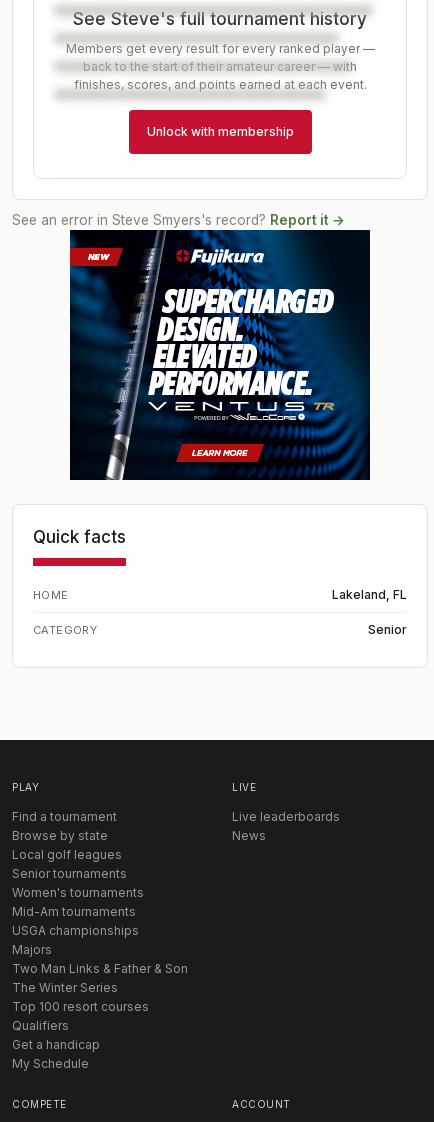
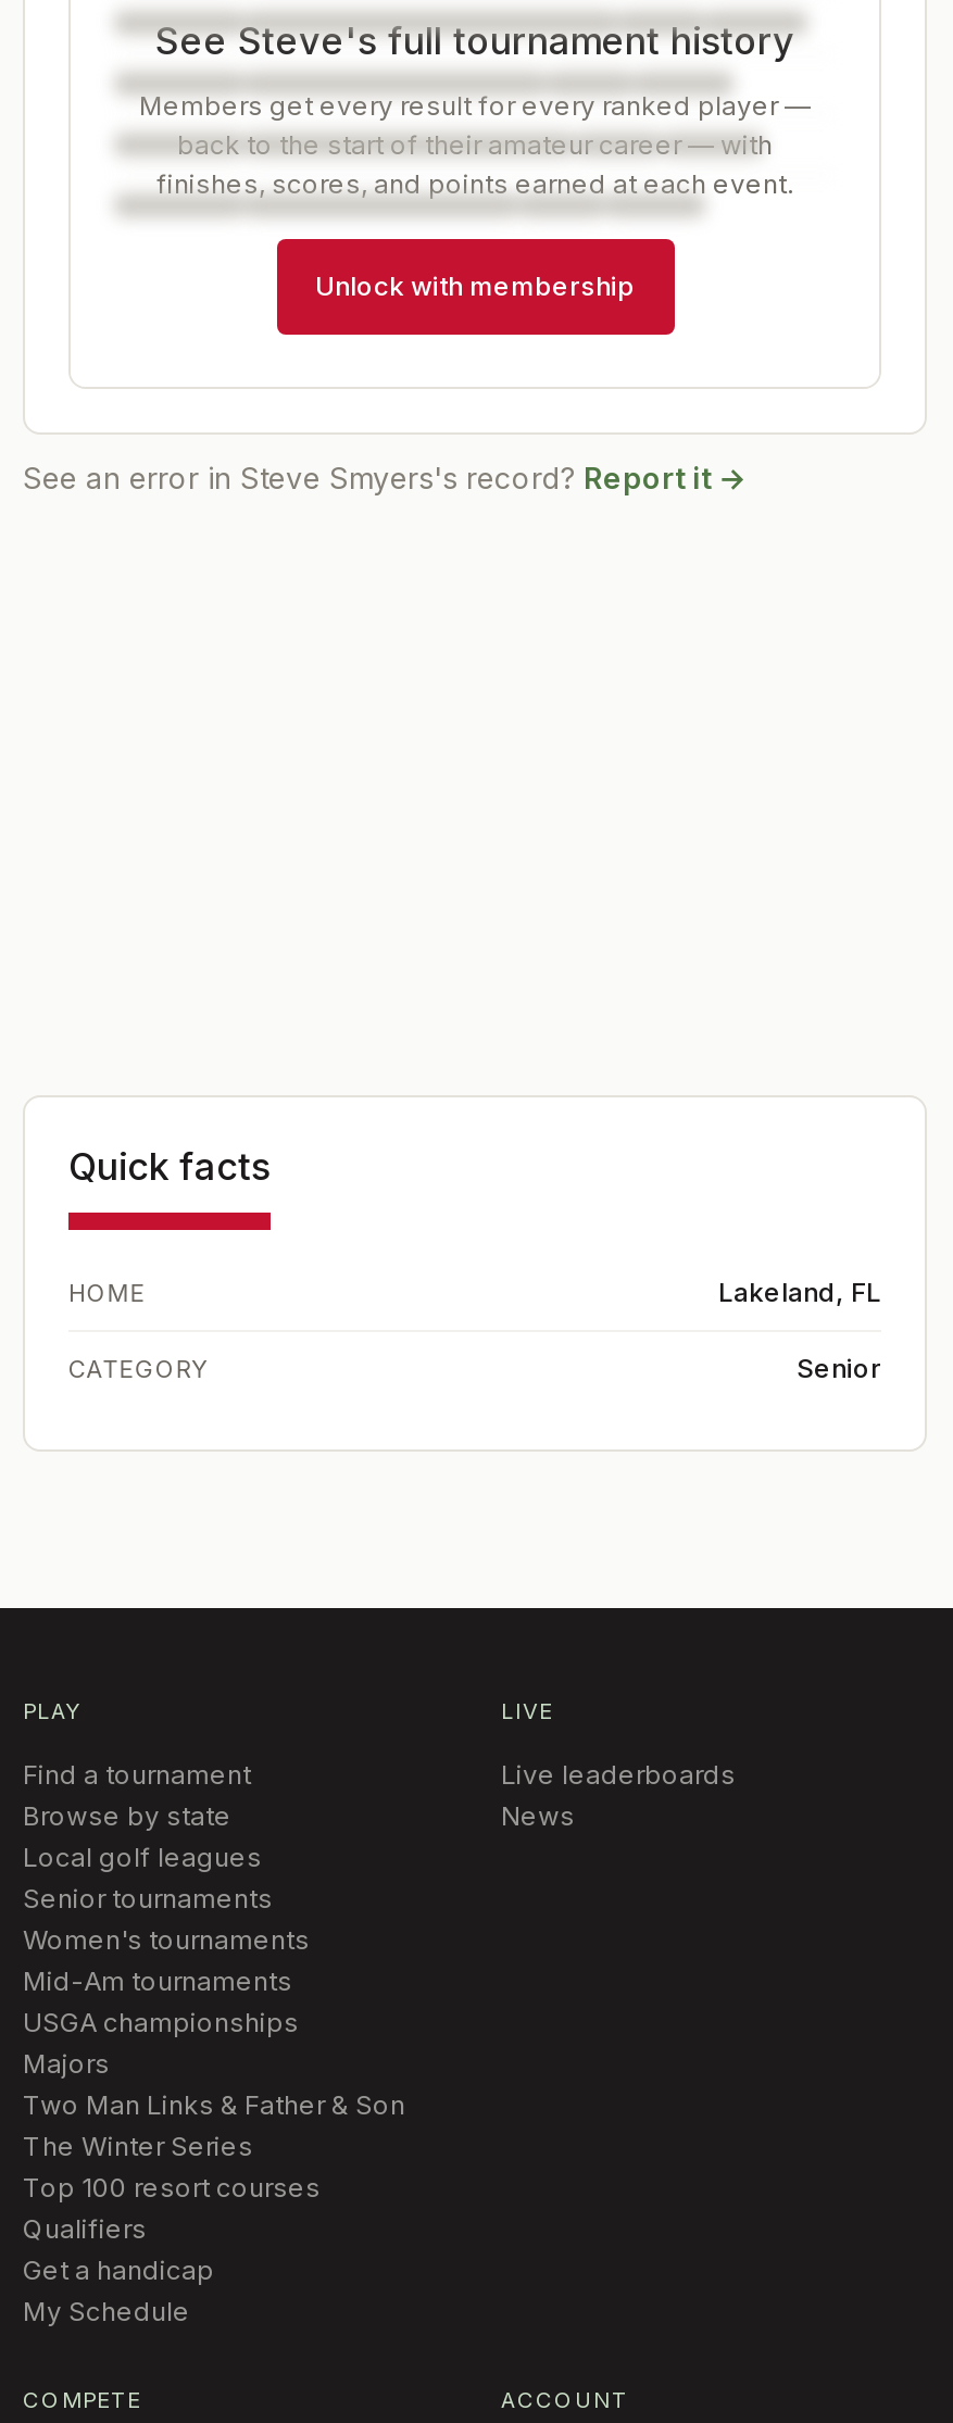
- [image]
